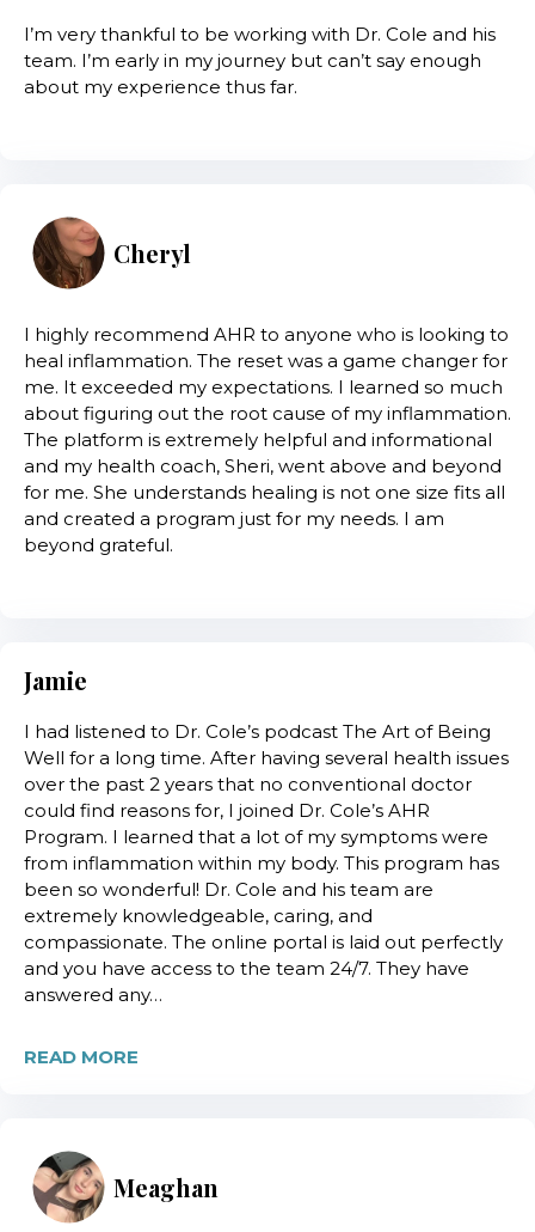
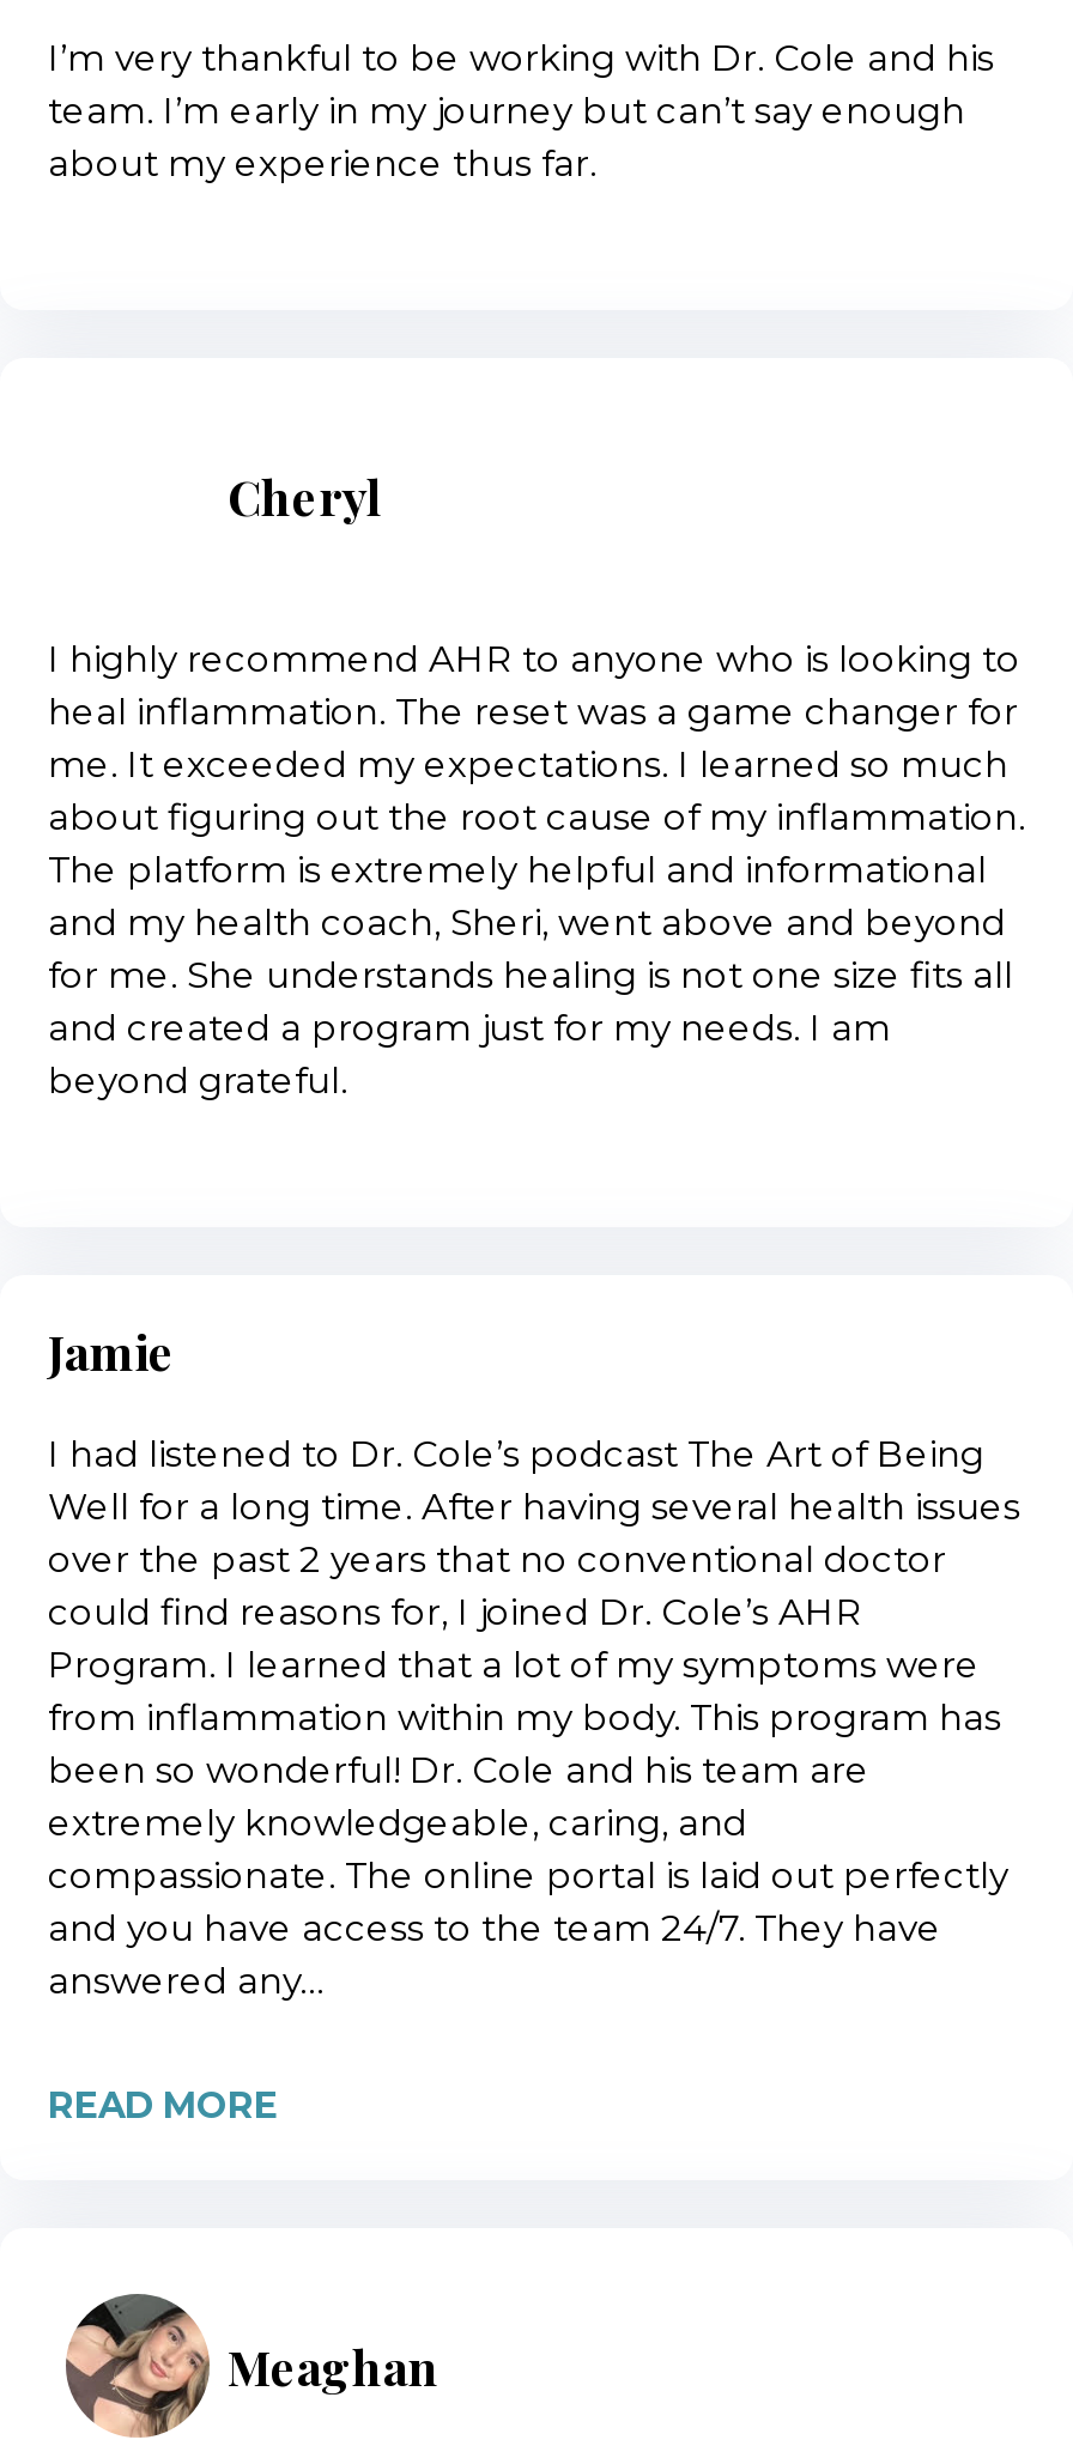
- [image]
